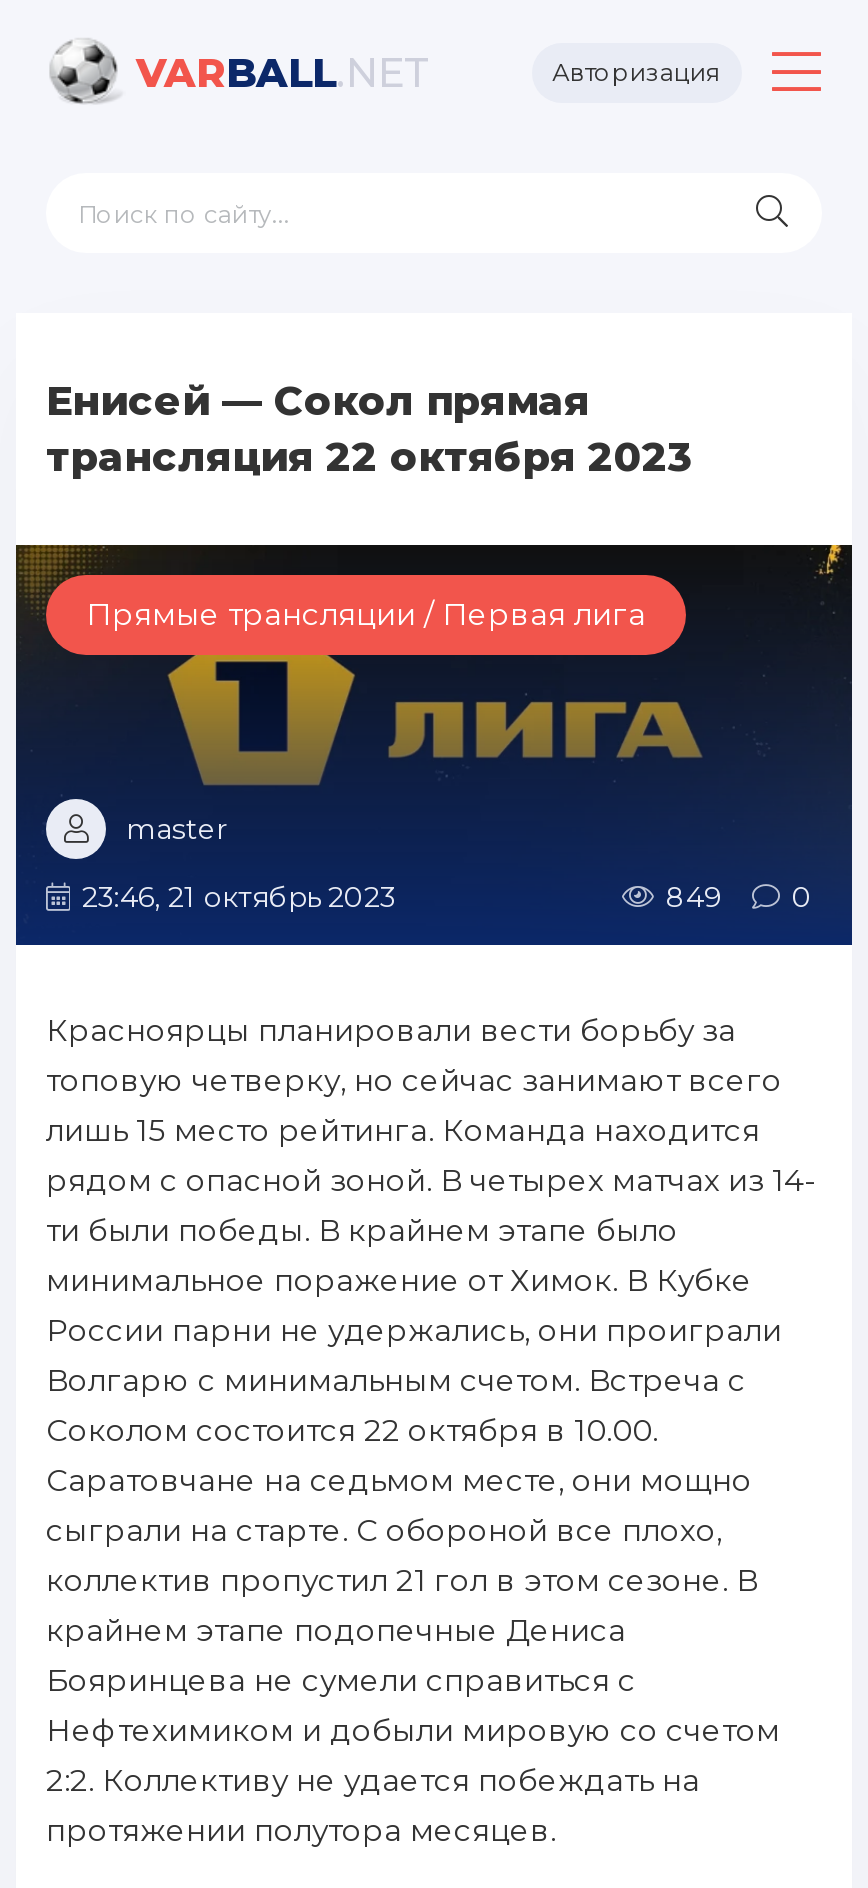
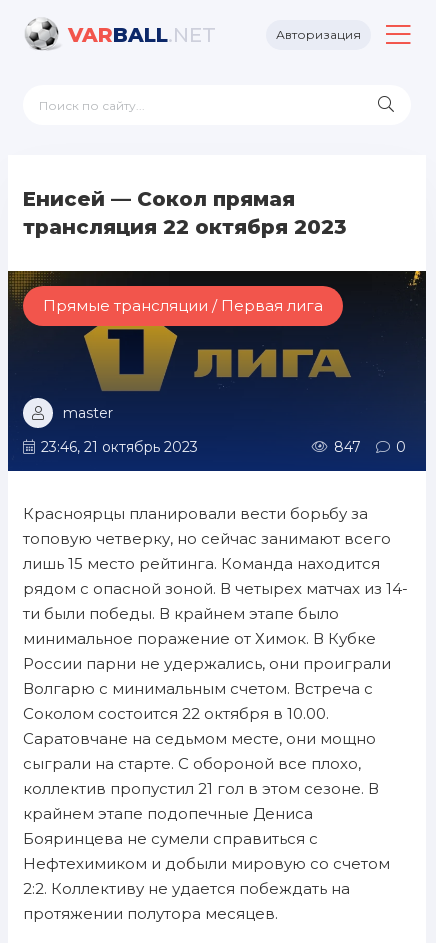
- 849
+ 847
